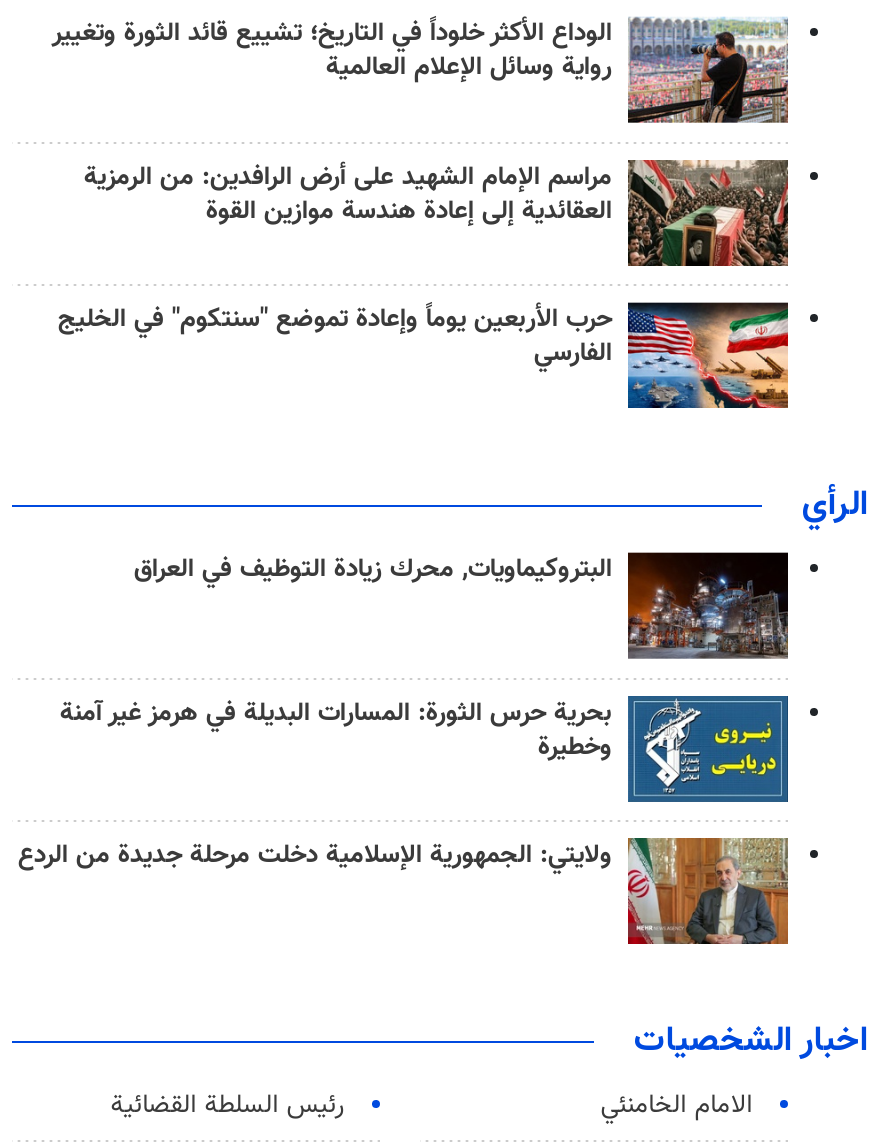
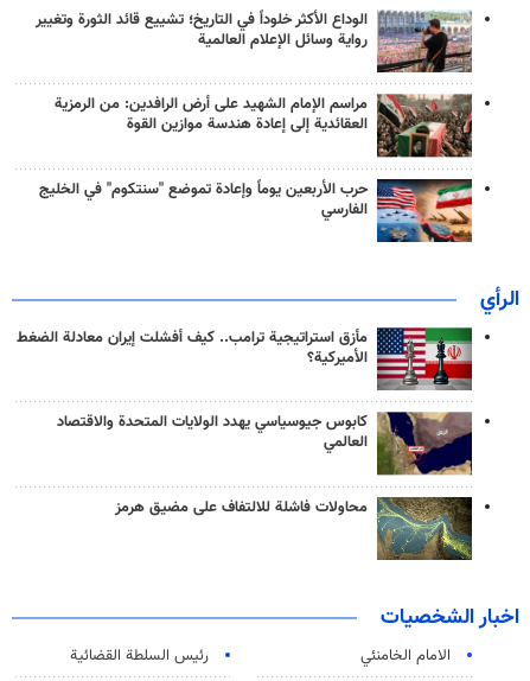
- [image]
- البتروكيماويات, محرك زيادة التوظيف في العراق
+ [image]
+ مأزق استراتيجية ترامب.. كيف أفشلت إيران معادلة الضغط
+ الأميركية؟

- [image]
- بحرية حرس الثورة: المسارات البديلة في هرمز غير آمنة
- وخطيرة
+ [image]
+ كابوس جيوسياسي يهدد الولايات المتحدة والاقتصاد
+ العالمي

- [image]
- ولايتي: الجمهورية الإسلامية دخلت مرحلة جديدة من الردع
+ [image]
+ محاولات فاشلة للالتفاف على مضيق هرمز
